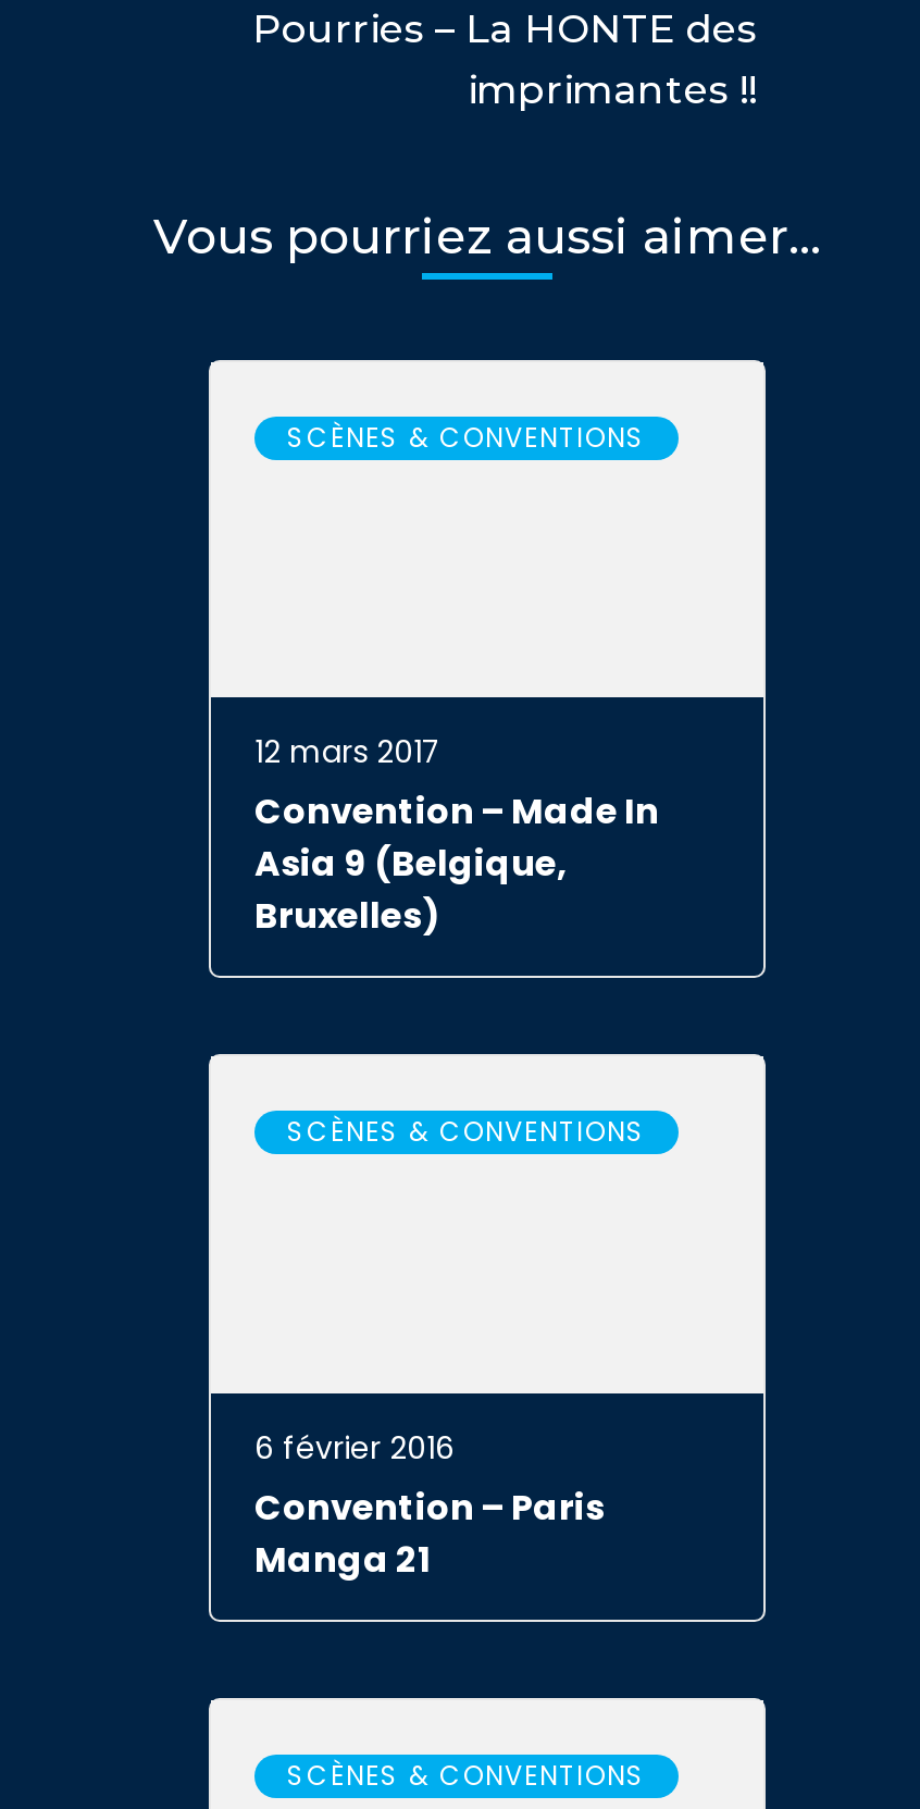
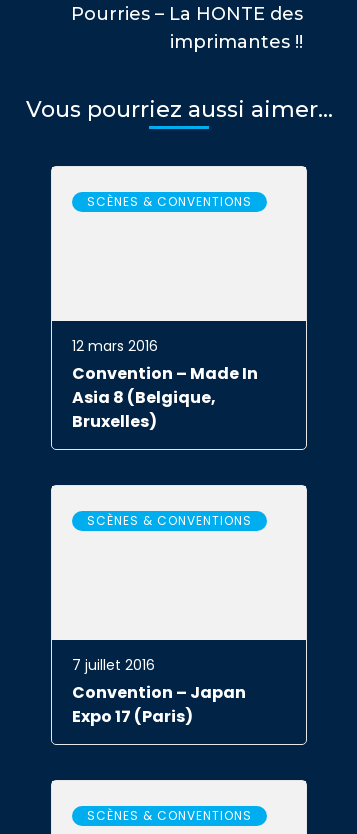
- 12 mars 2017
+ 12 mars 2016

- Asia 9 (Belgique,
+ Asia 8 (Belgique,

- 6 février 2016
- Convention – Paris
- Manga 21
+ 7 juillet 2016
+ Convention – Japan
+ Expo 17 (Paris)
